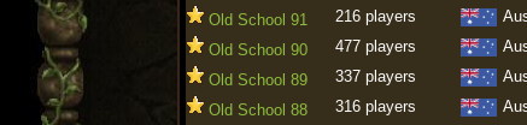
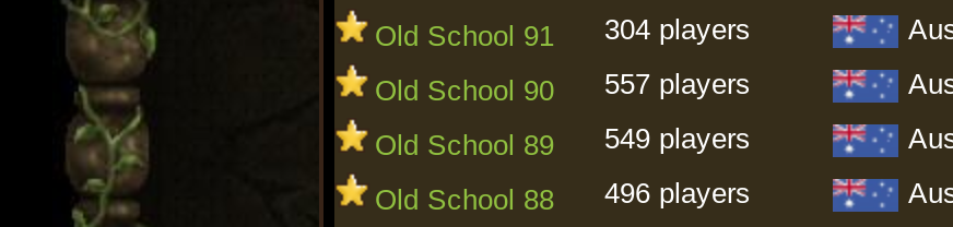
- Old School 91 216 players
+ Old School 91 304 players

- Old School 90 477 players
+ Old School 90 557 players

- Old School 89 337 players
+ Old School 89 549 players

- Old School 88 316 players
+ Old School 88 496 players
